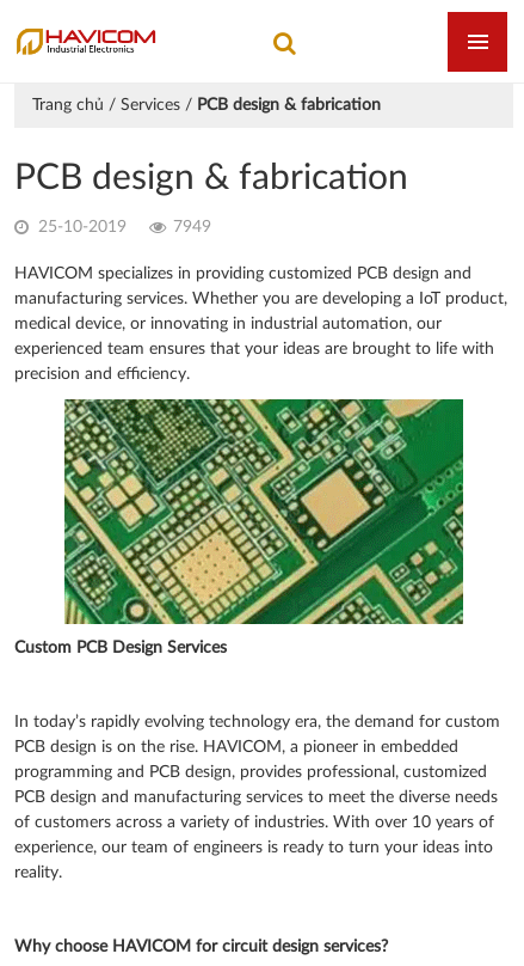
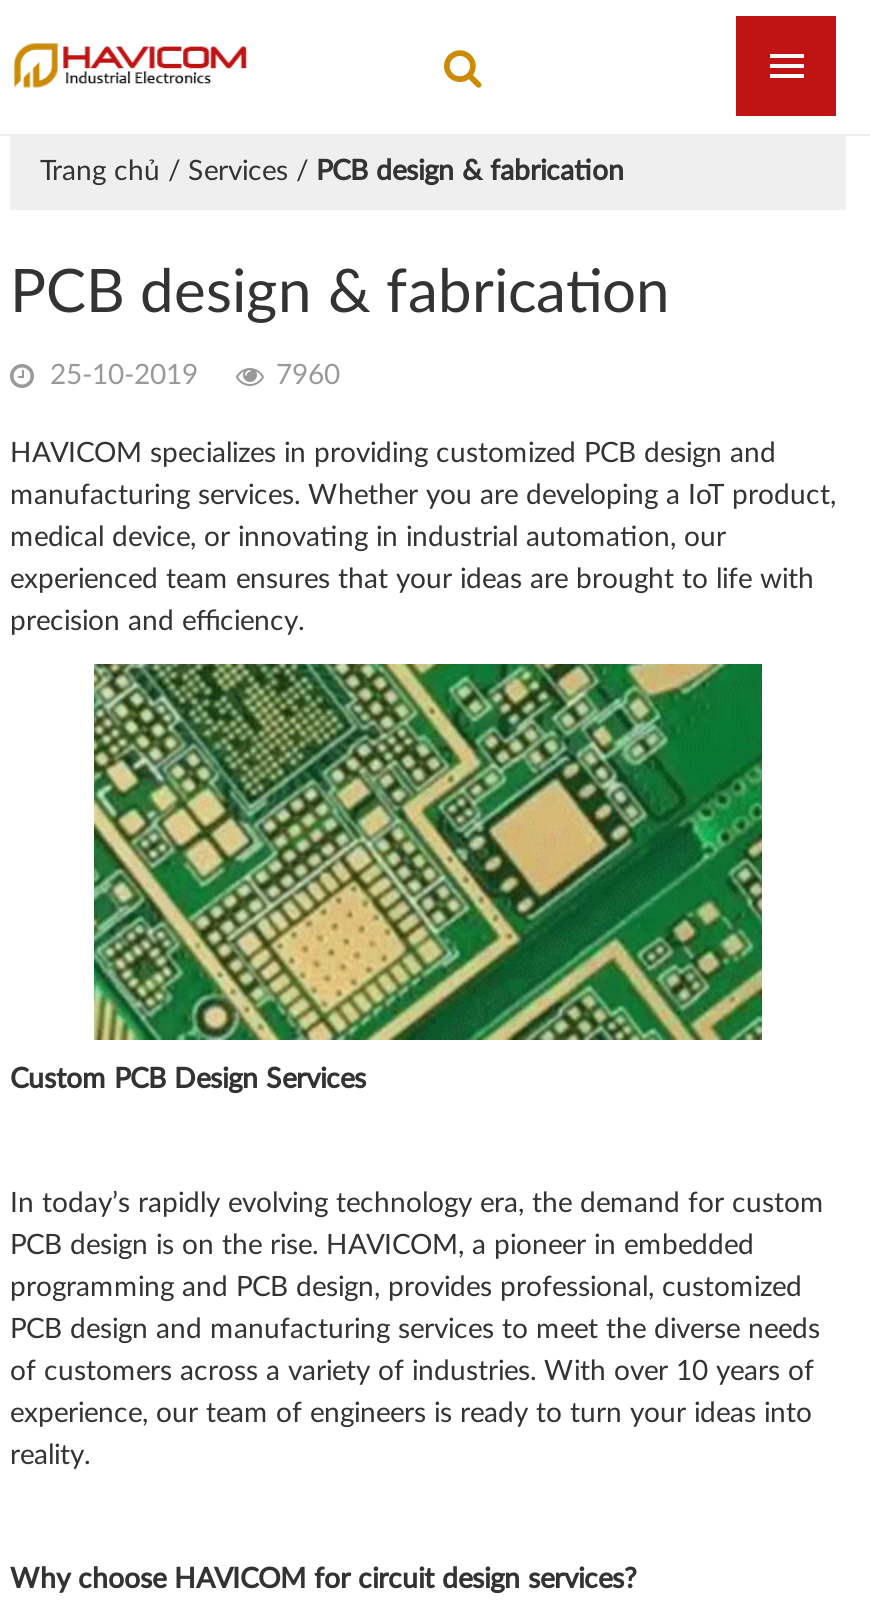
- 7949
+ 7960
